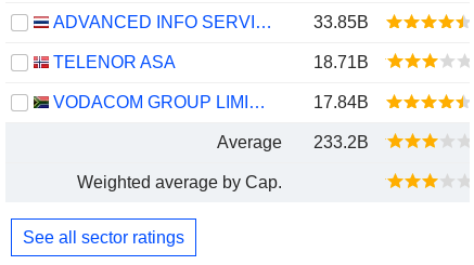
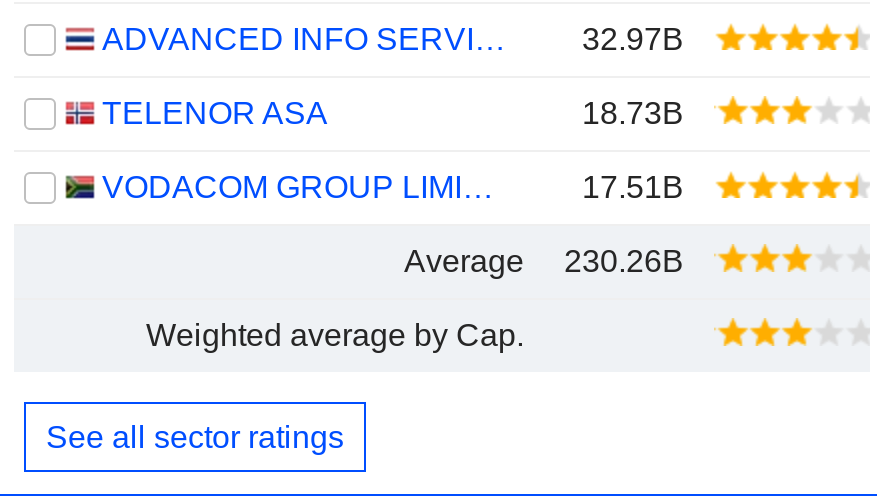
- 33.85B
+ 32.97B

- 18.71B
+ 18.73B

- 17.84B
+ 17.51B

- Average 233.2B
+ Average 230.26B
